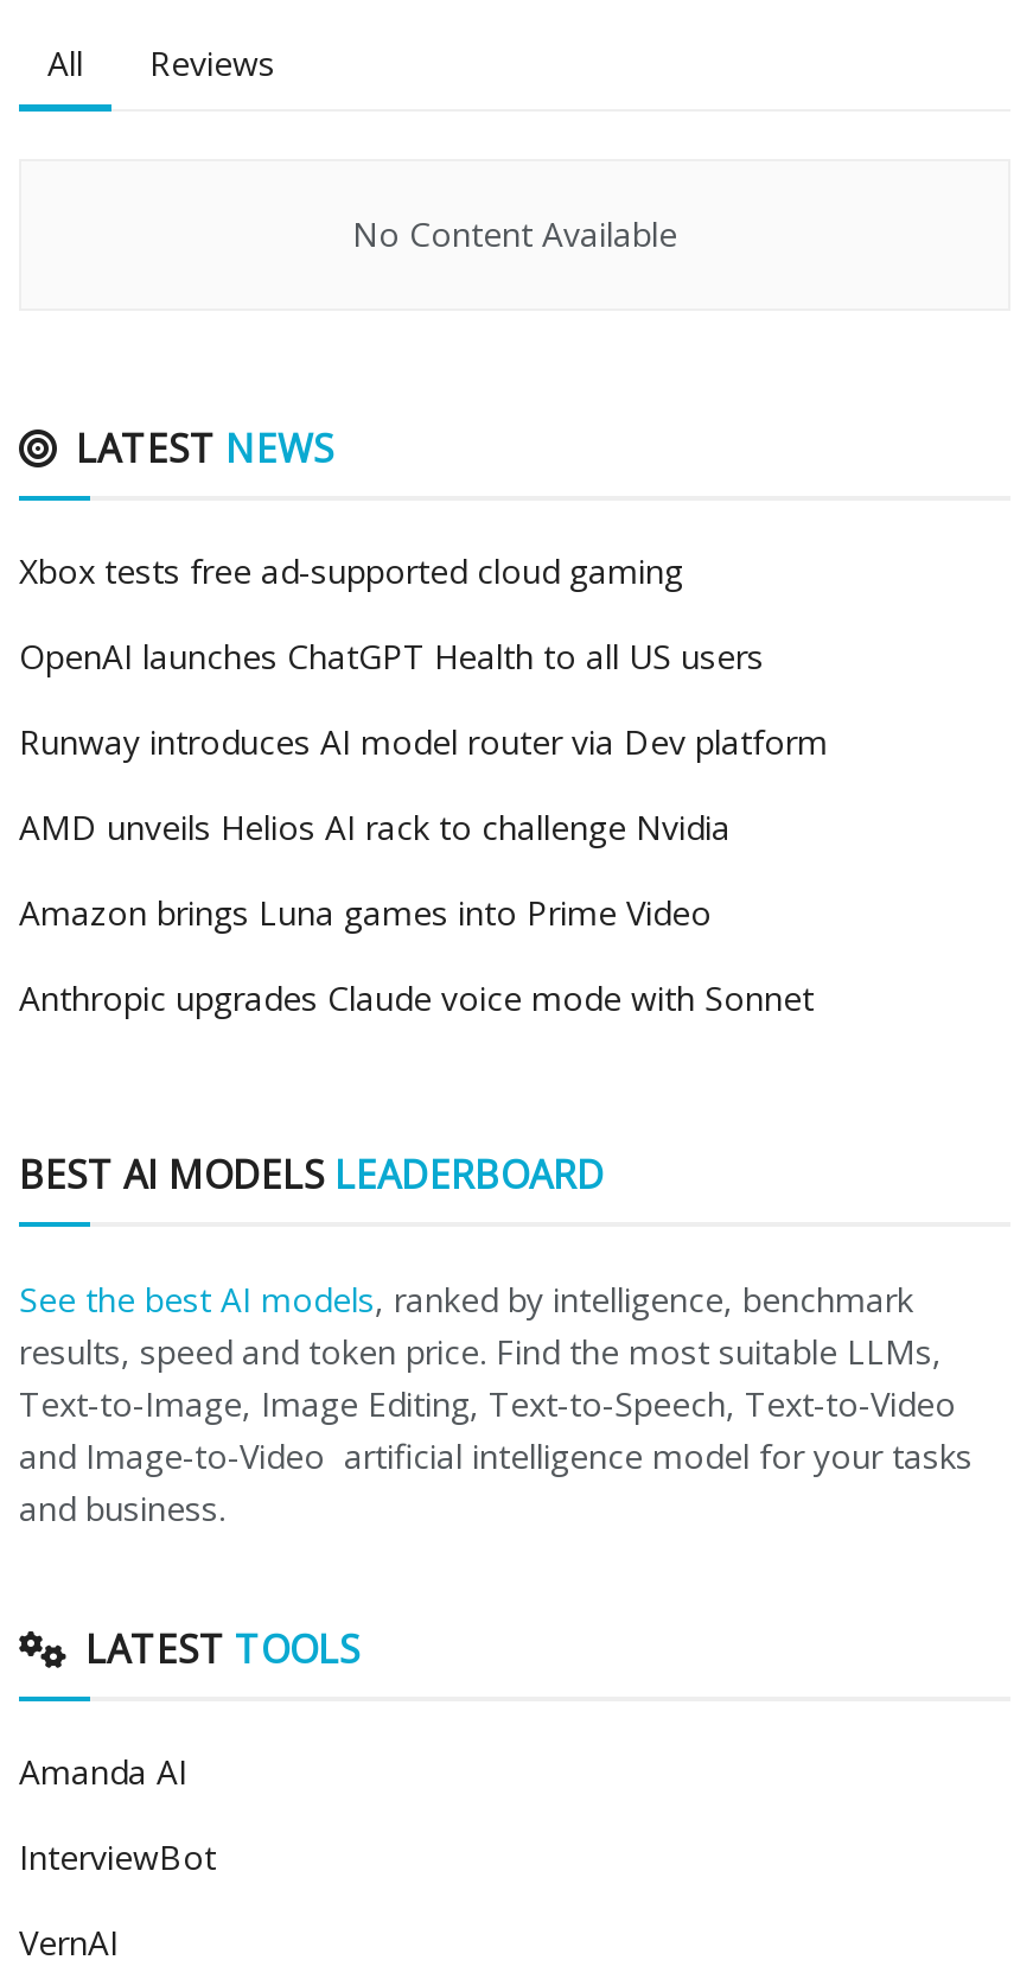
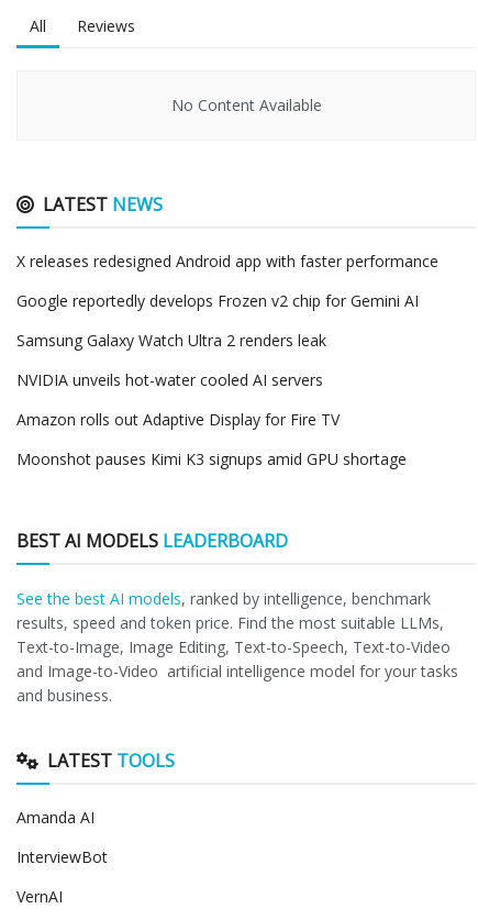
- Xbox tests free ad-supported cloud gaming
+ X releases redesigned Android app with faster performance

- OpenAI launches ChatGPT Health to all US users
+ Google reportedly develops Frozen v2 chip for Gemini AI

- Runway introduces AI model router via Dev platform
+ Samsung Galaxy Watch Ultra 2 renders leak

- AMD unveils Helios AI rack to challenge Nvidia
+ NVIDIA unveils hot-water cooled AI servers

- Amazon brings Luna games into Prime Video
+ Amazon rolls out Adaptive Display for Fire TV

- Anthropic upgrades Claude voice mode with Sonnet
+ Moonshot pauses Kimi K3 signups amid GPU shortage
